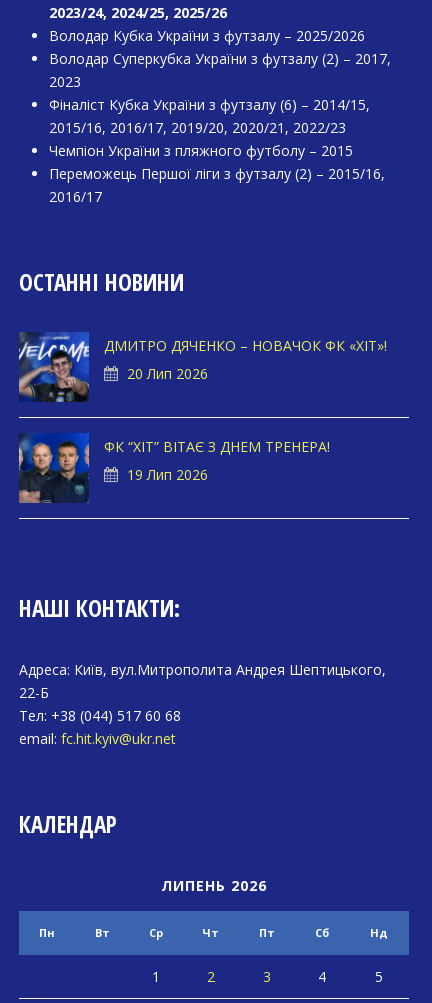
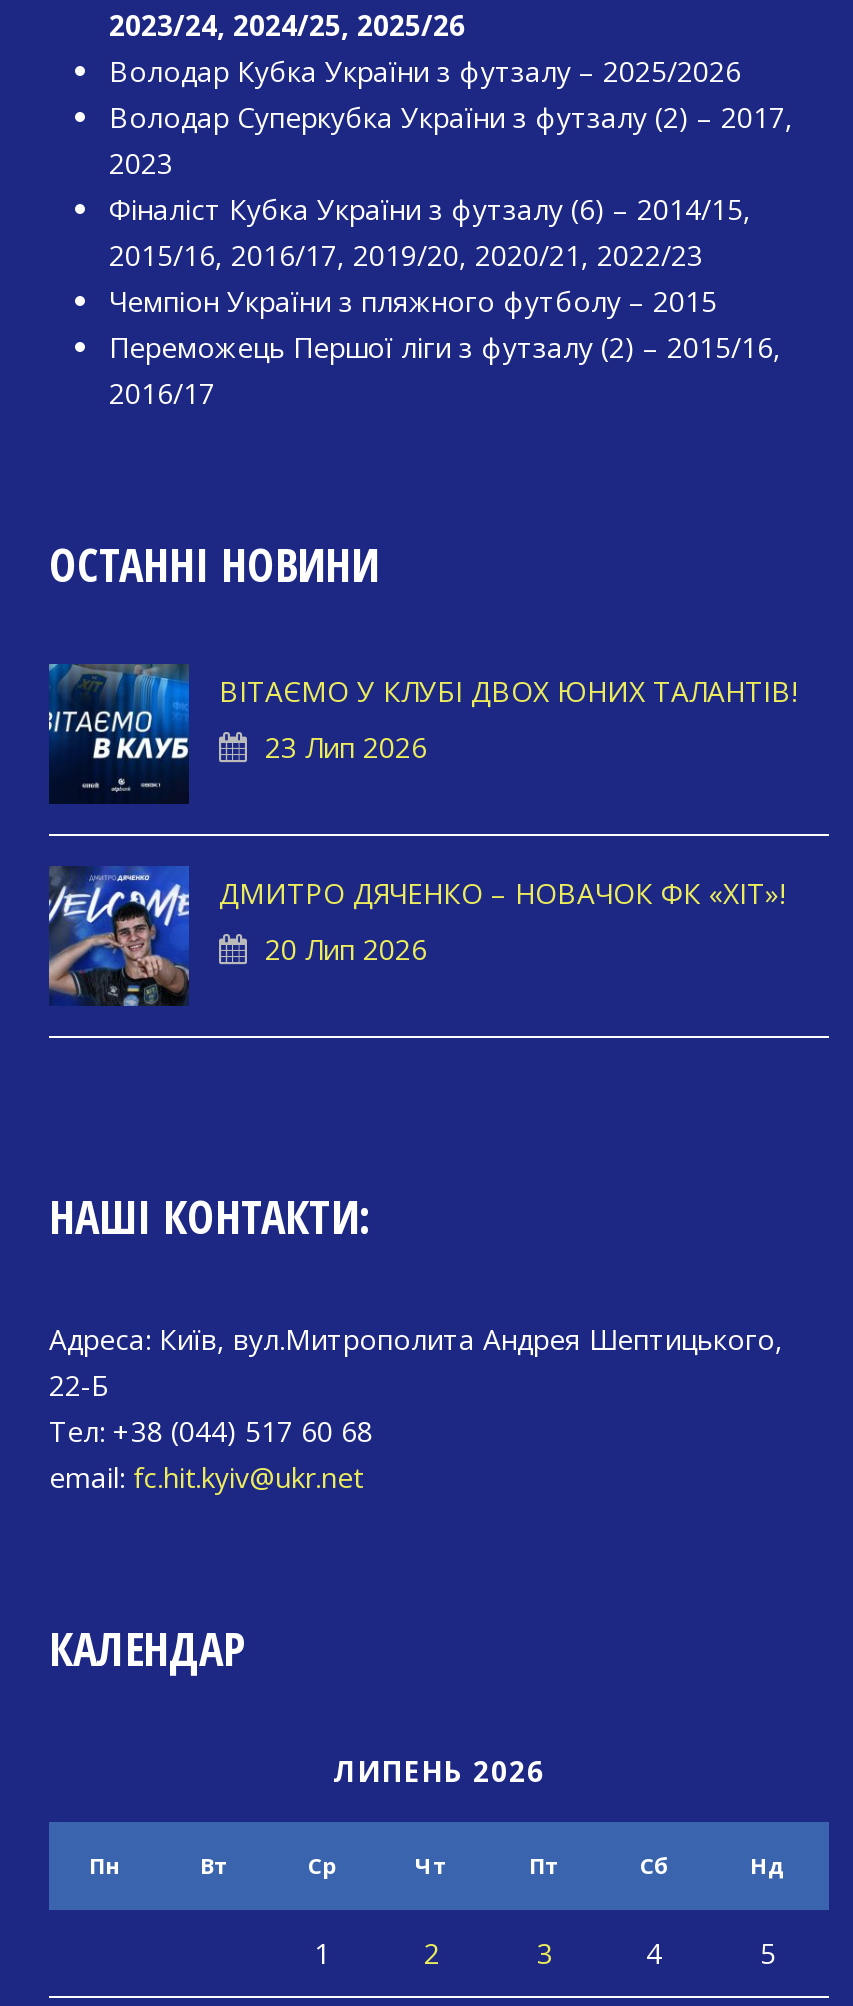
+ [image]
+ ВІТАЄМО У КЛУБІ ДВОХ ЮНИХ ТАЛАНТІВ!
+ 23 Лип 2026

moved down: [image] | ДМИТРО ДЯЧЕНКО – НОВАЧОК ФК «ХІТ»! | 20 Лип 2026

- [image]
- ФК “ХІТ” ВІТАЄ З ДНЕМ ТРЕНЕРА!
- 19 Лип 2026
